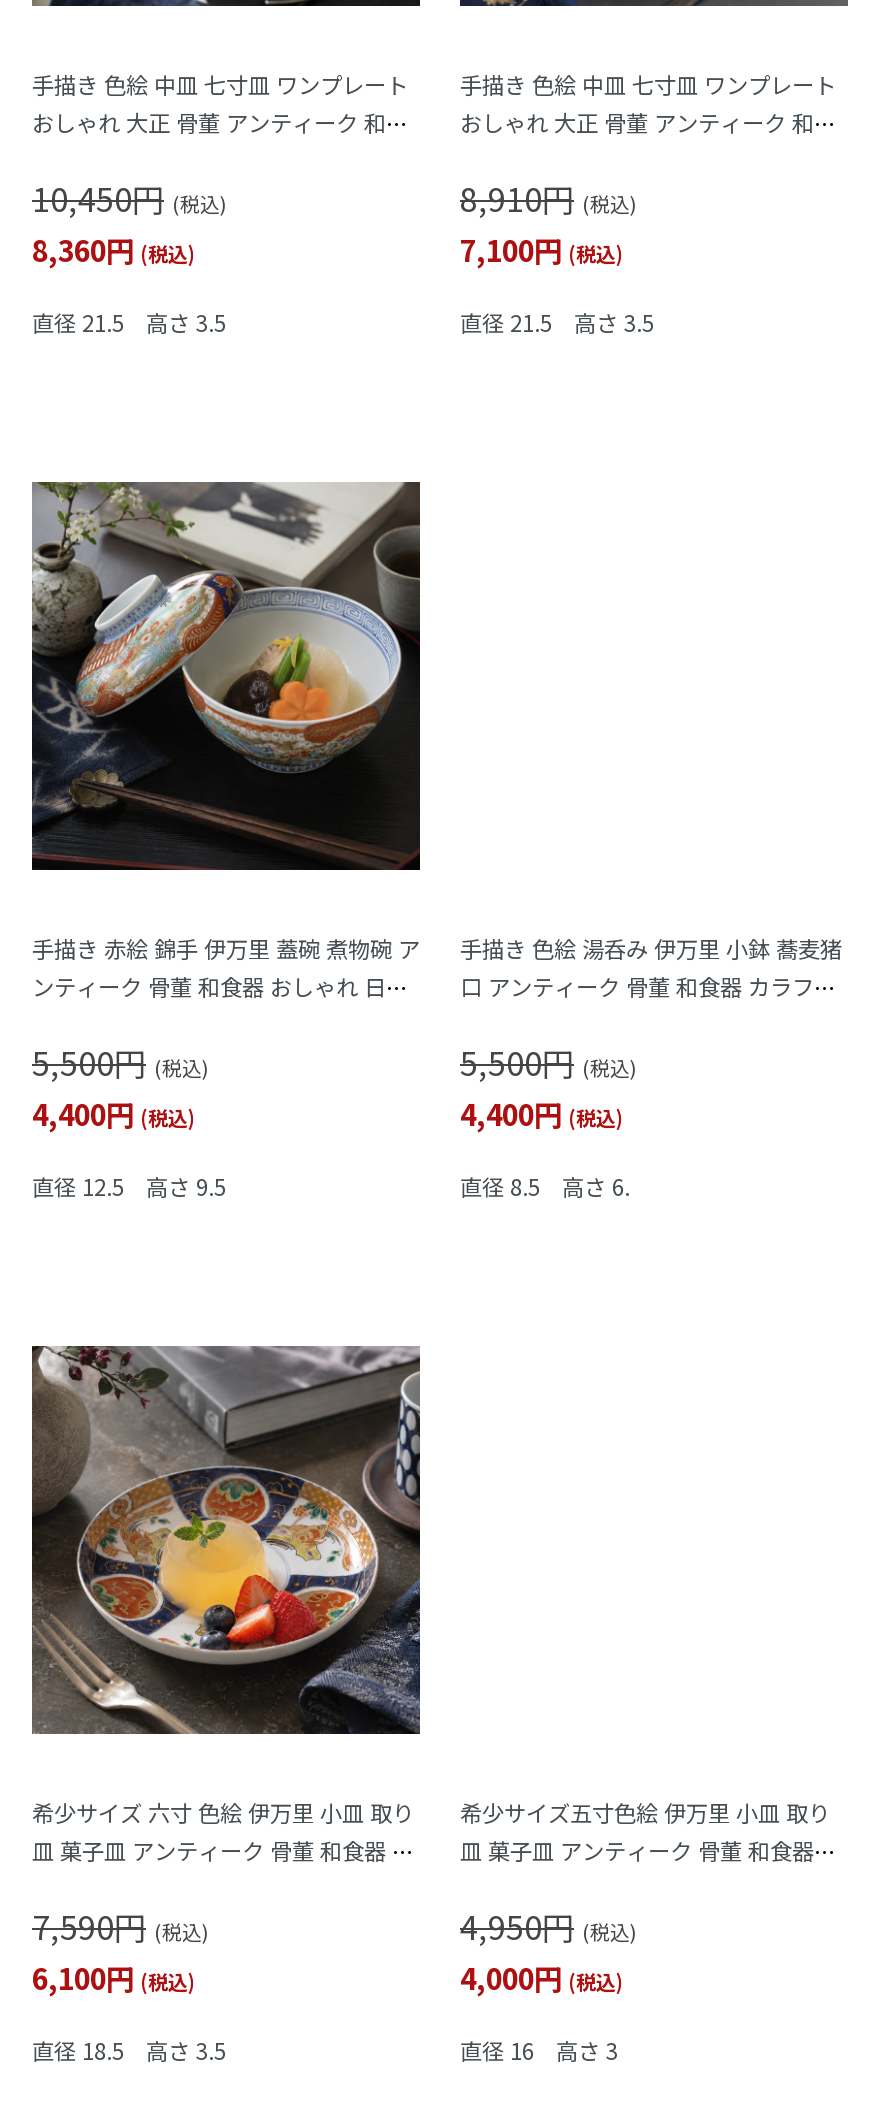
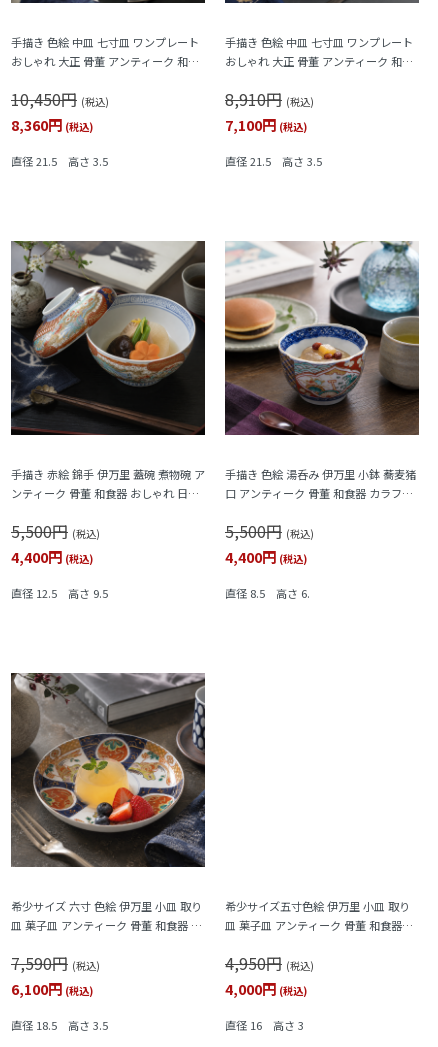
+ [image]
